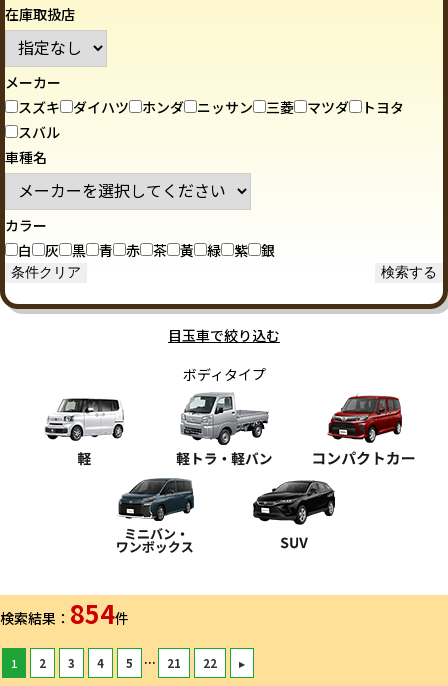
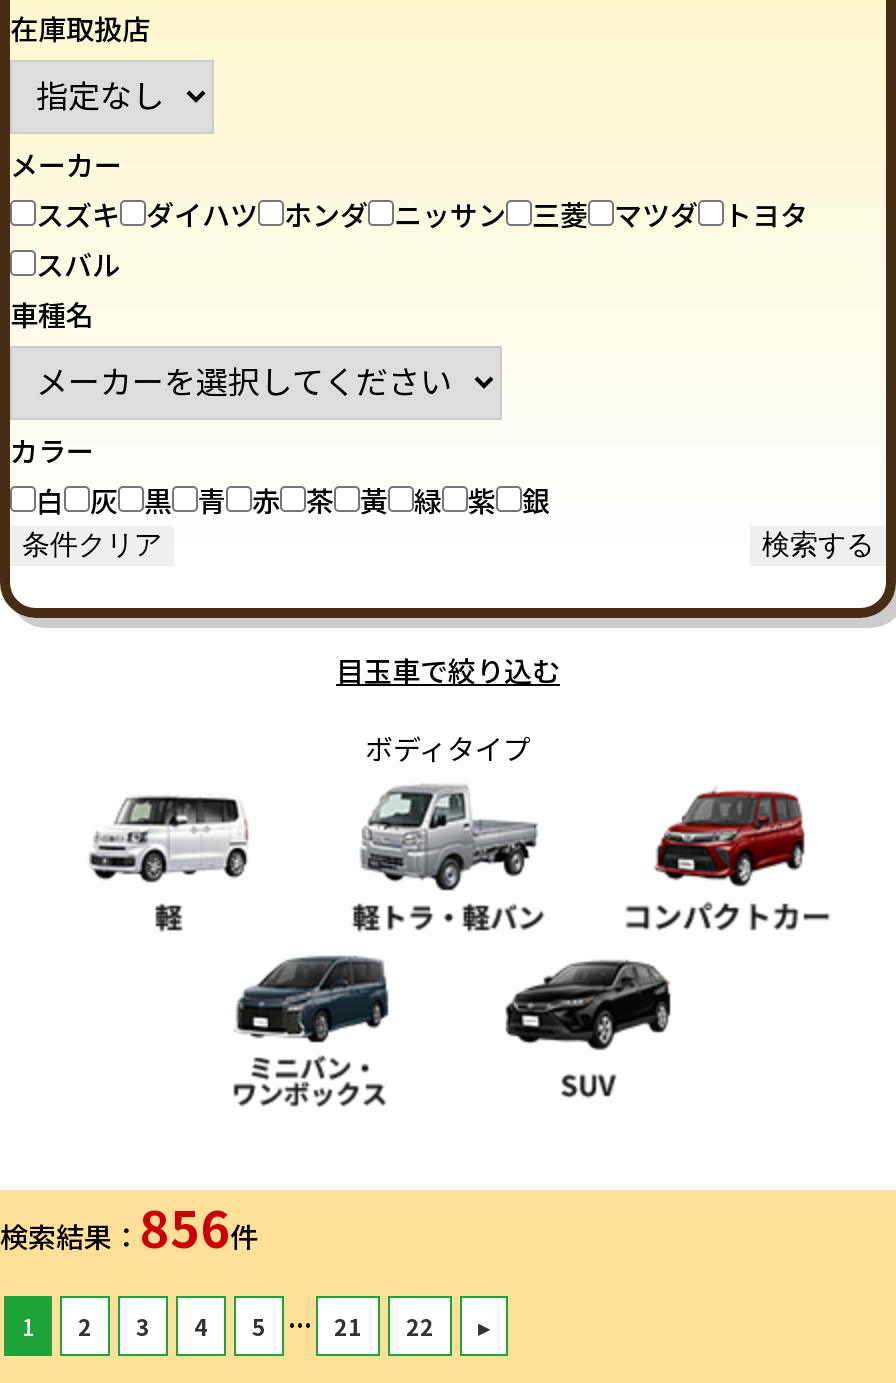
- 検索結果：854件
+ 検索結果：856件
